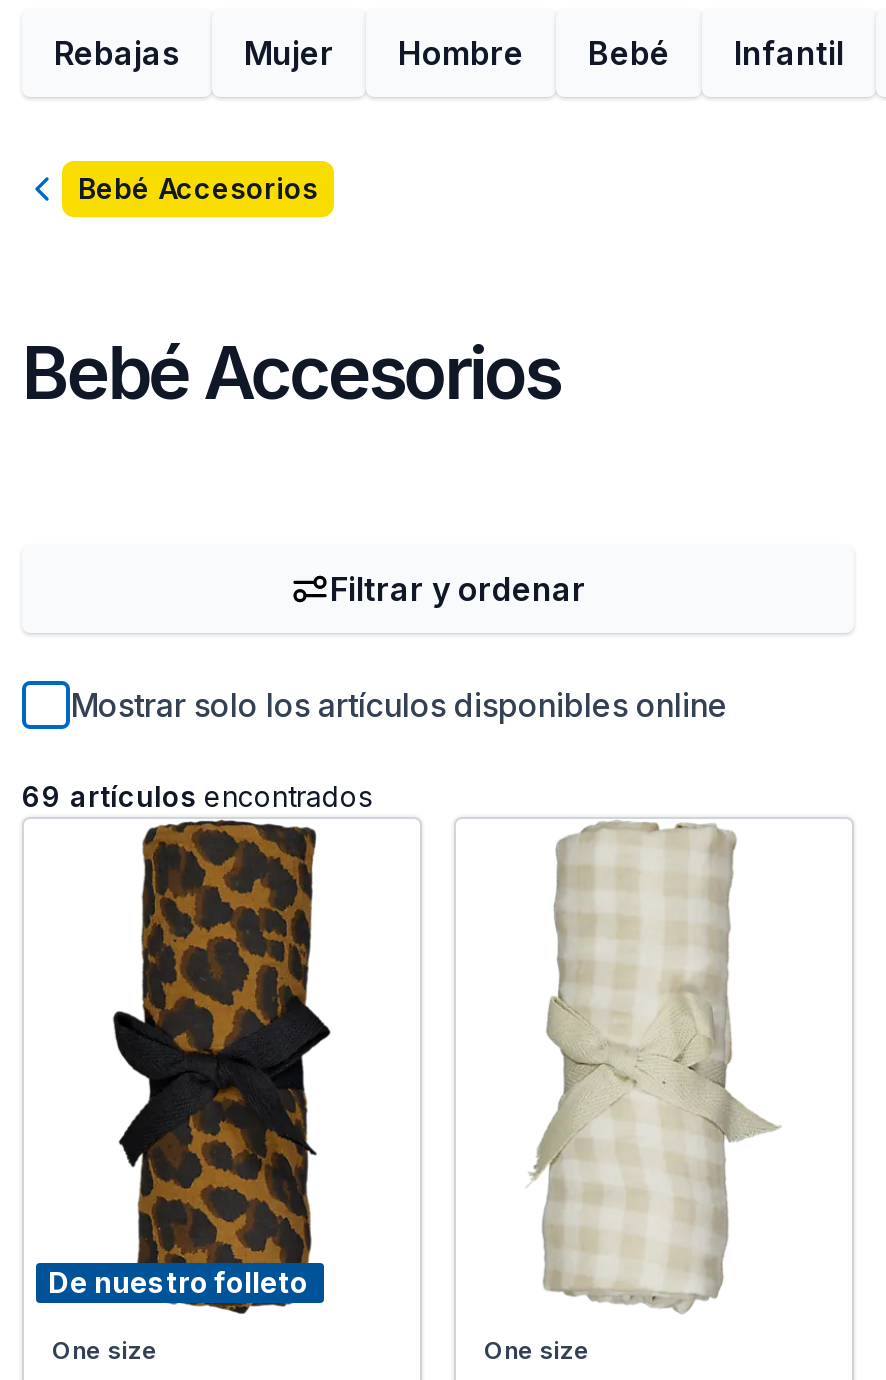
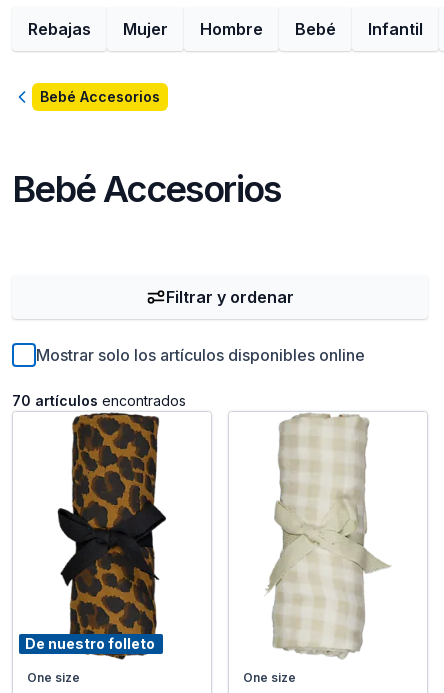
- 69 artículos encontrados
+ 70 artículos encontrados
